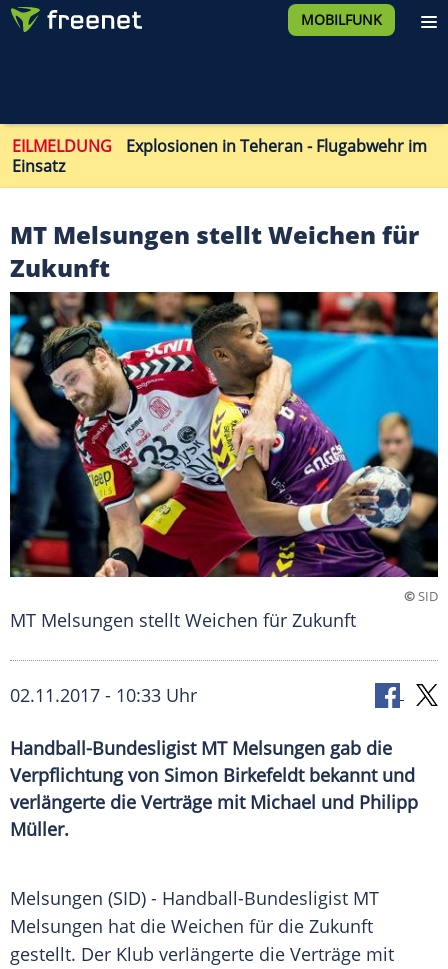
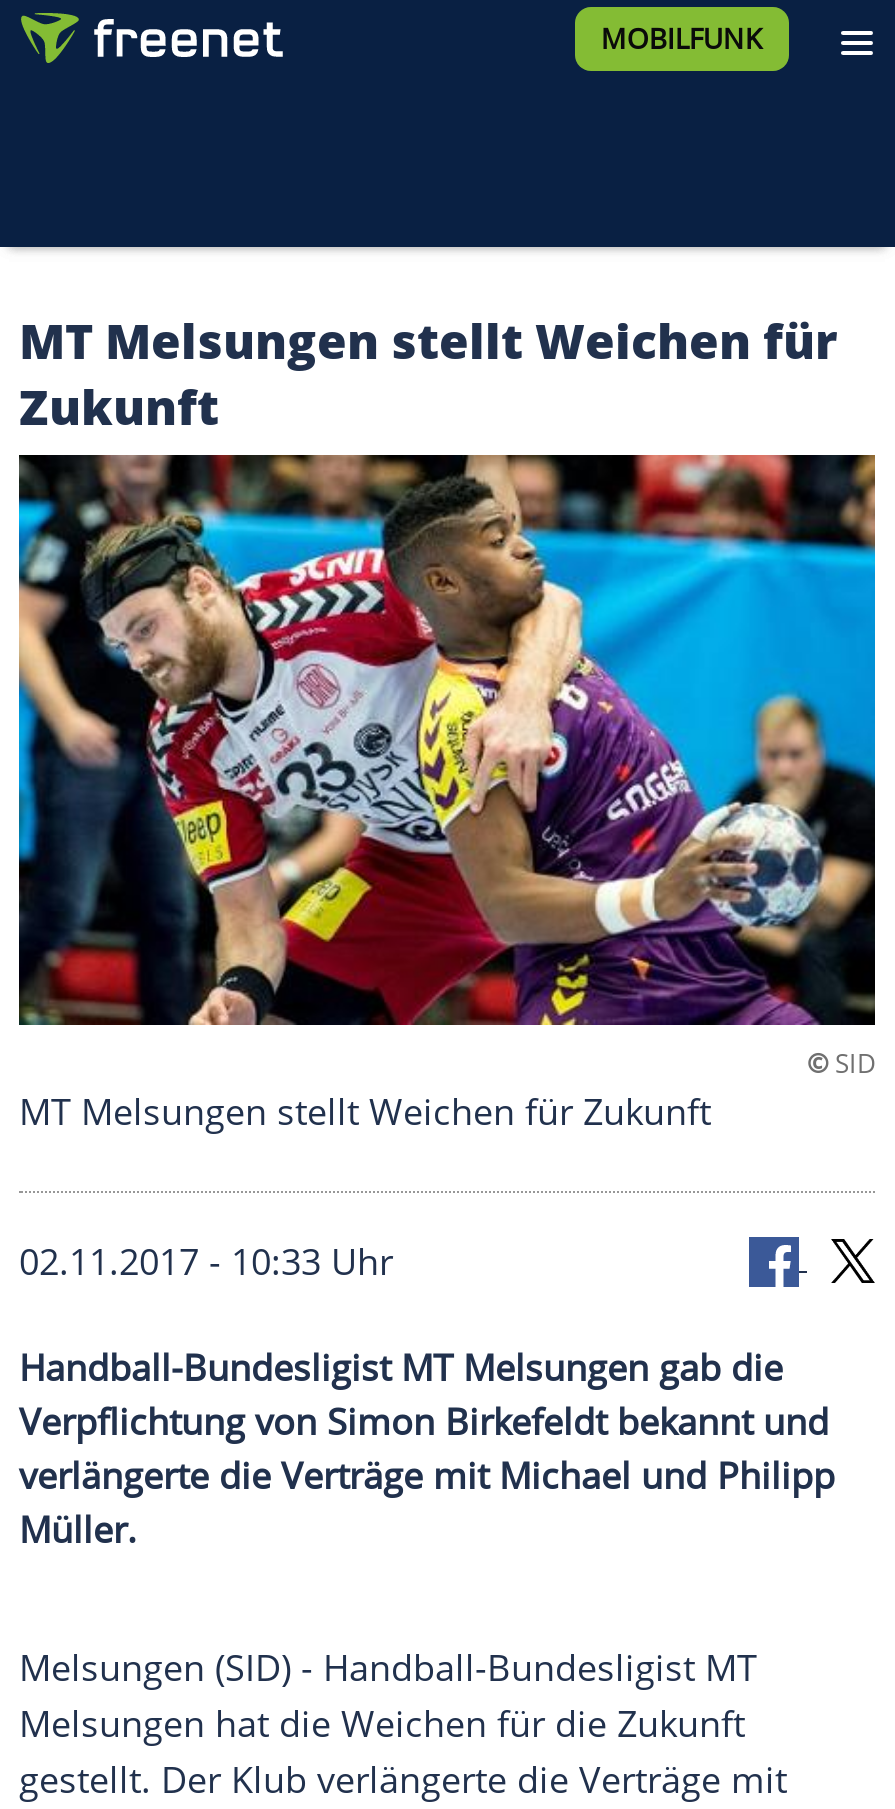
- EILMELDUNG Explosionen in Teheran - Flugabwehr im
- Einsatz
